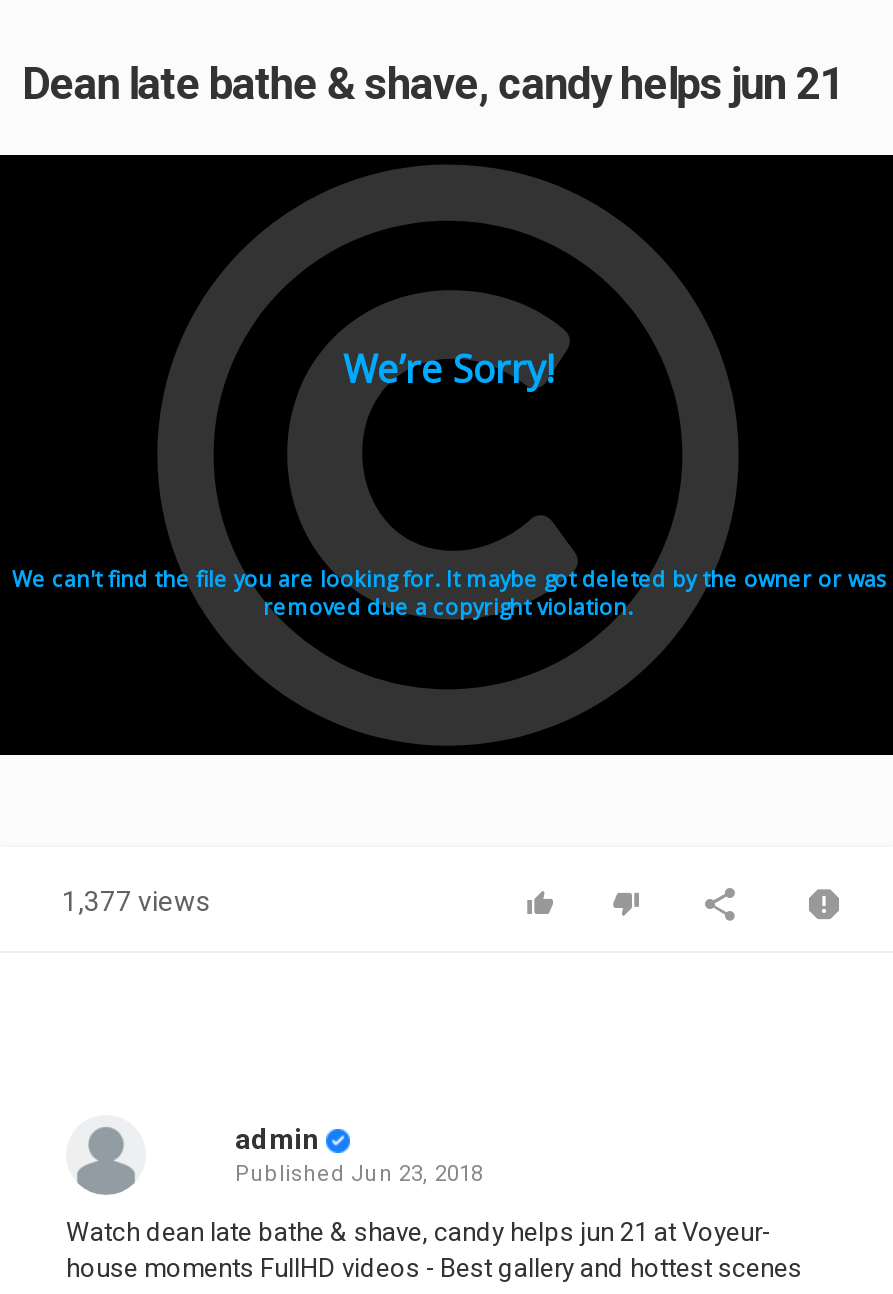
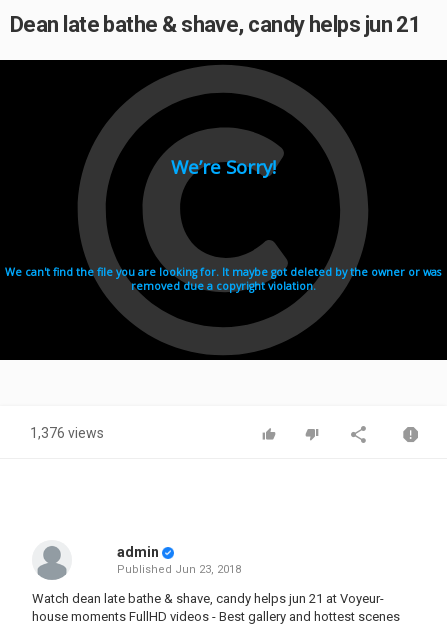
- 1,377 views
+ 1,376 views
